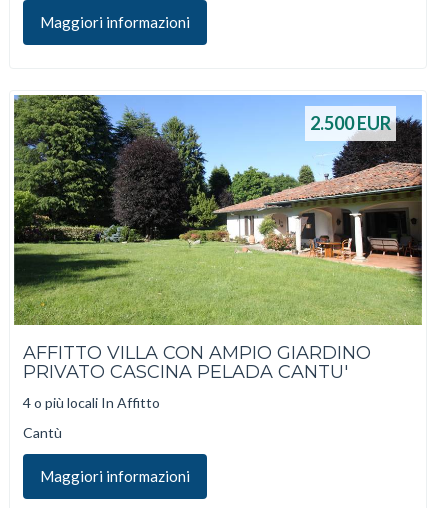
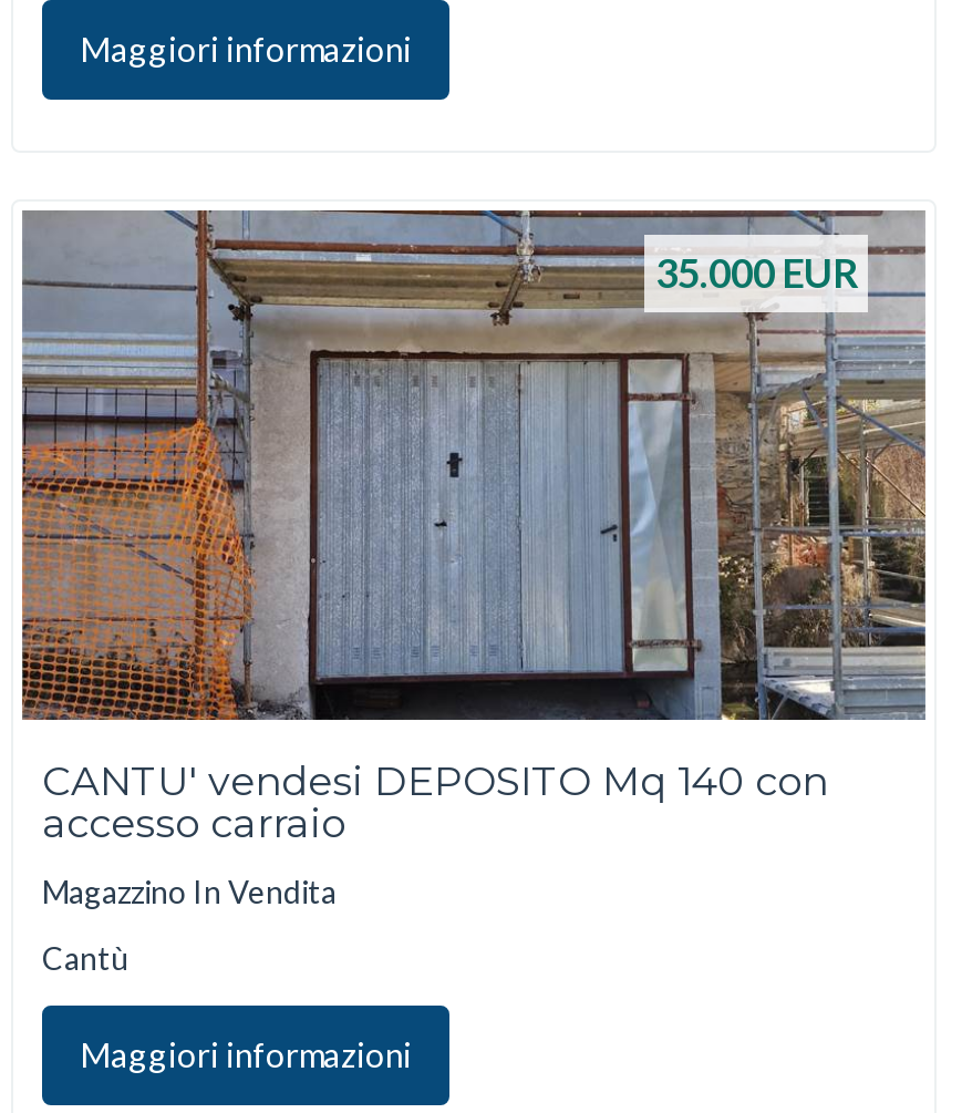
- [image]
- 2.500 EUR
+ [image]
+ 35.000 EUR

- AFFITTO VILLA CON AMPIO GIARDINO
- PRIVATO CASCINA PELADA CANTU'
+ CANTU' vendesi DEPOSITO Mq 140 con
+ accesso carraio

- 4 o più locali In Affitto
+ Magazzino In Vendita
